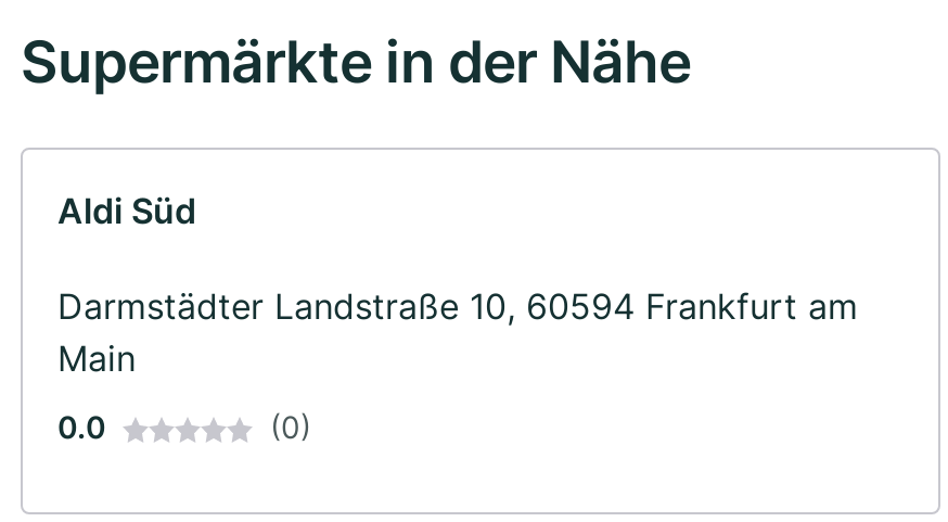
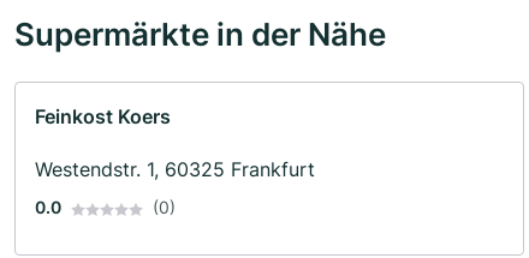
- Aldi Süd
+ Feinkost Koers

- Darmstädter Landstraße 10, 60594 Frankfurt am
- Main
+ Westendstr. 1, 60325 Frankfurt
